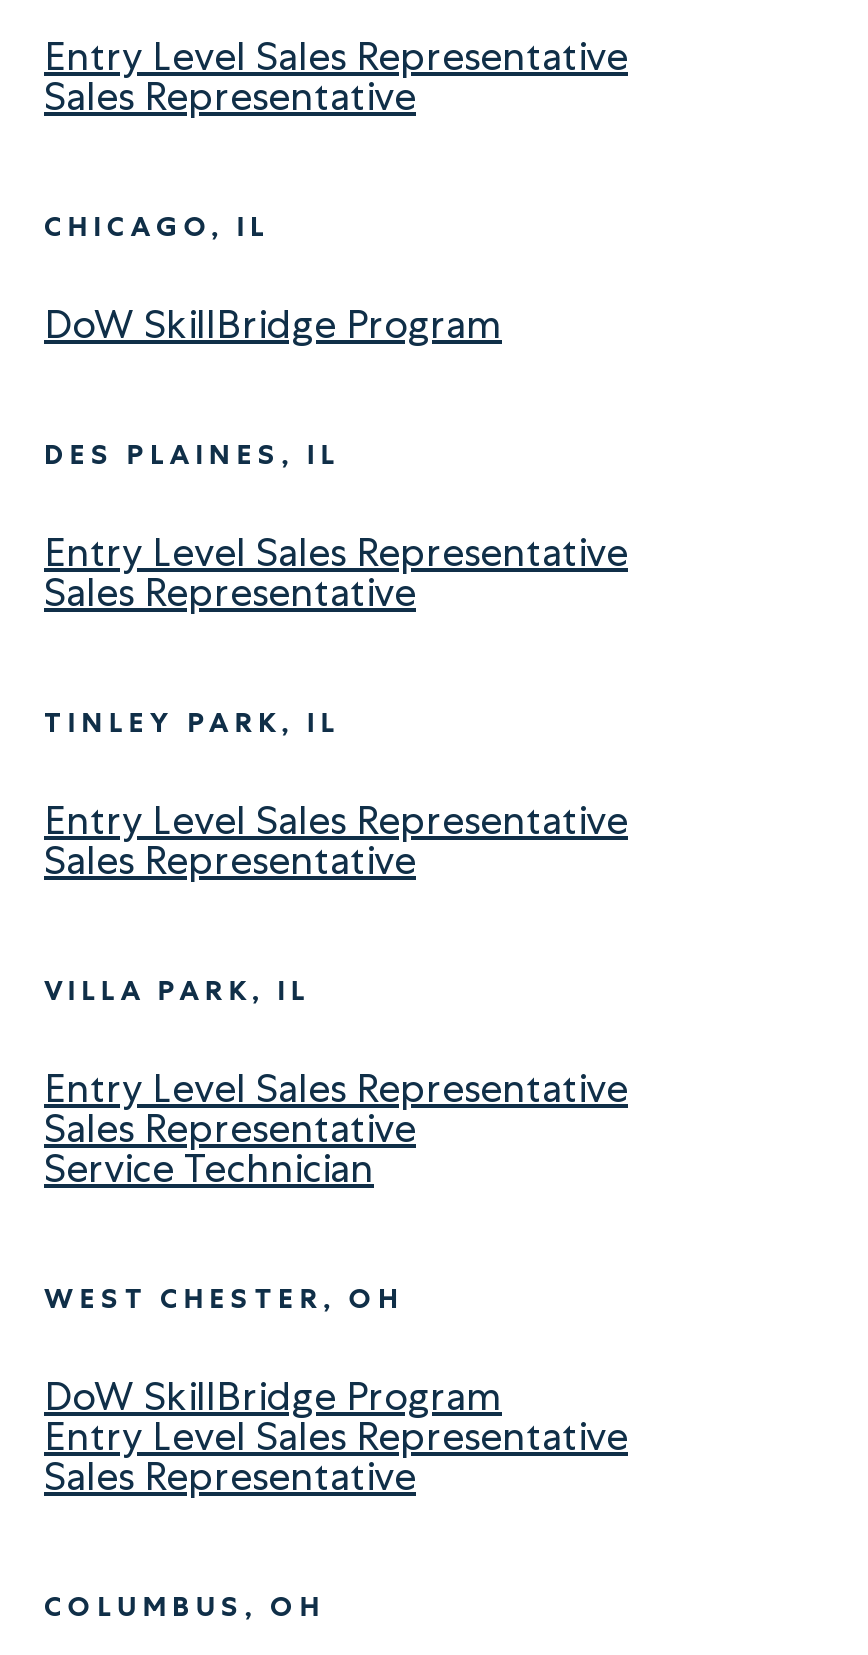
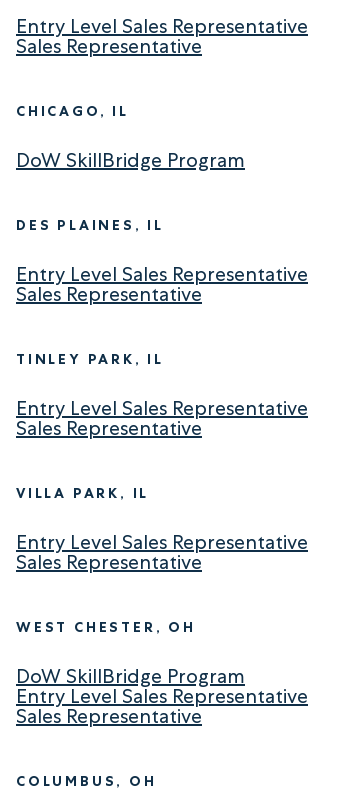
- Service Technician
